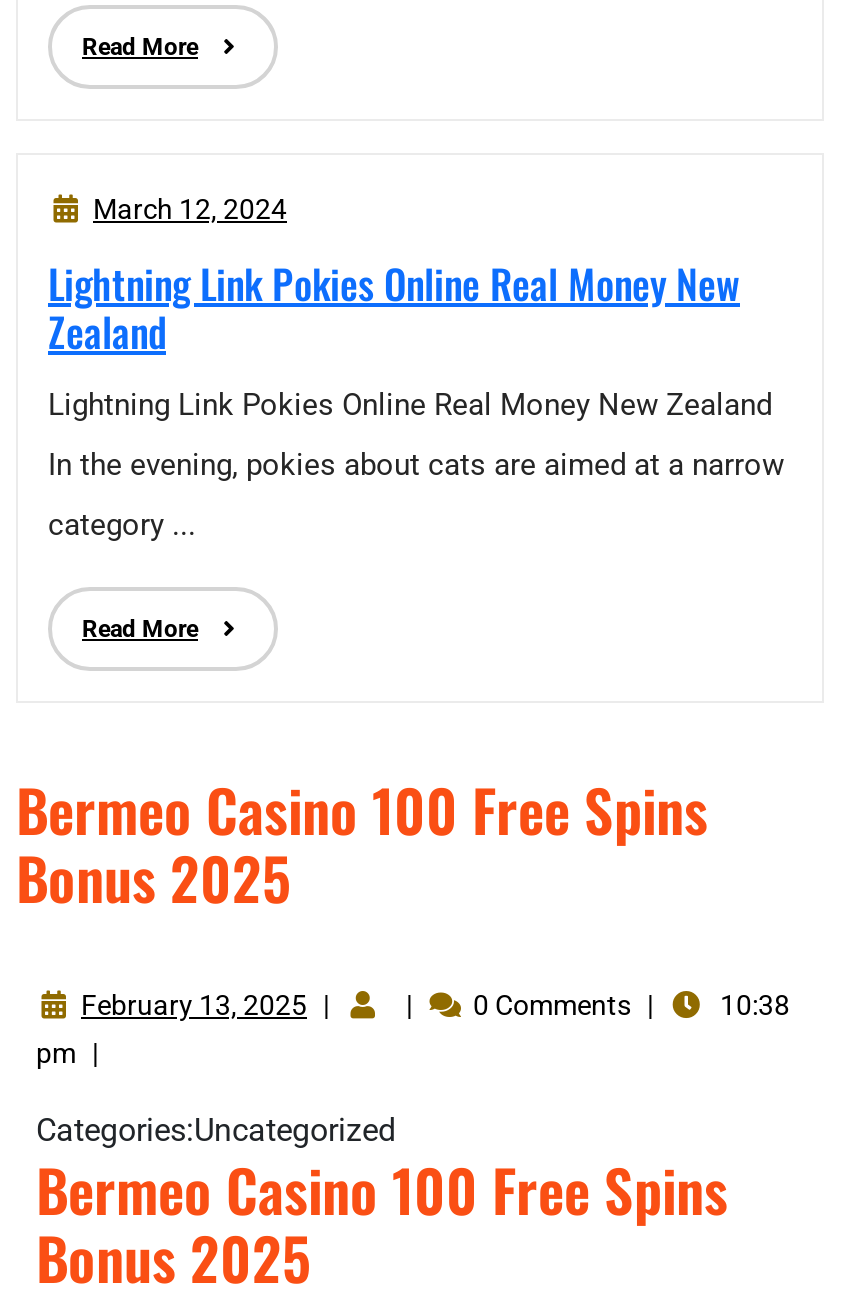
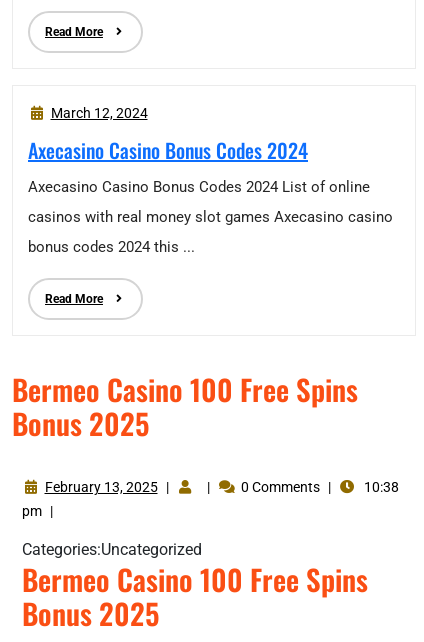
- Lightning Link Pokies Online Real Money New
- Zealand
- Lightning Link Pokies Online Real Money New Zealand
+ Axecasino Casino Bonus Codes 2024
+ Axecasino Casino Bonus Codes 2024 List of online

- In the evening, pokies about cats are aimed at a narrow
+ casinos with real money slot games Axecasino casino

- category ...
+ bonus codes 2024 this ...
